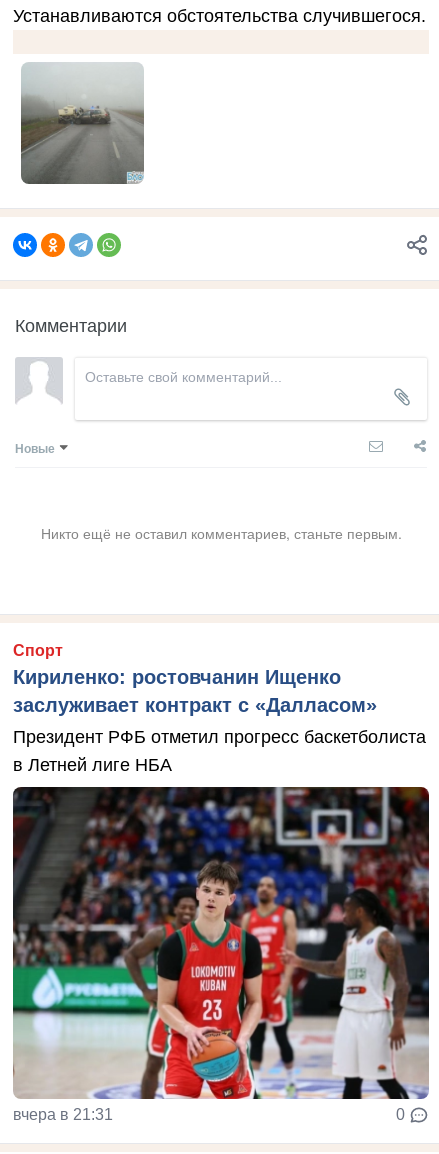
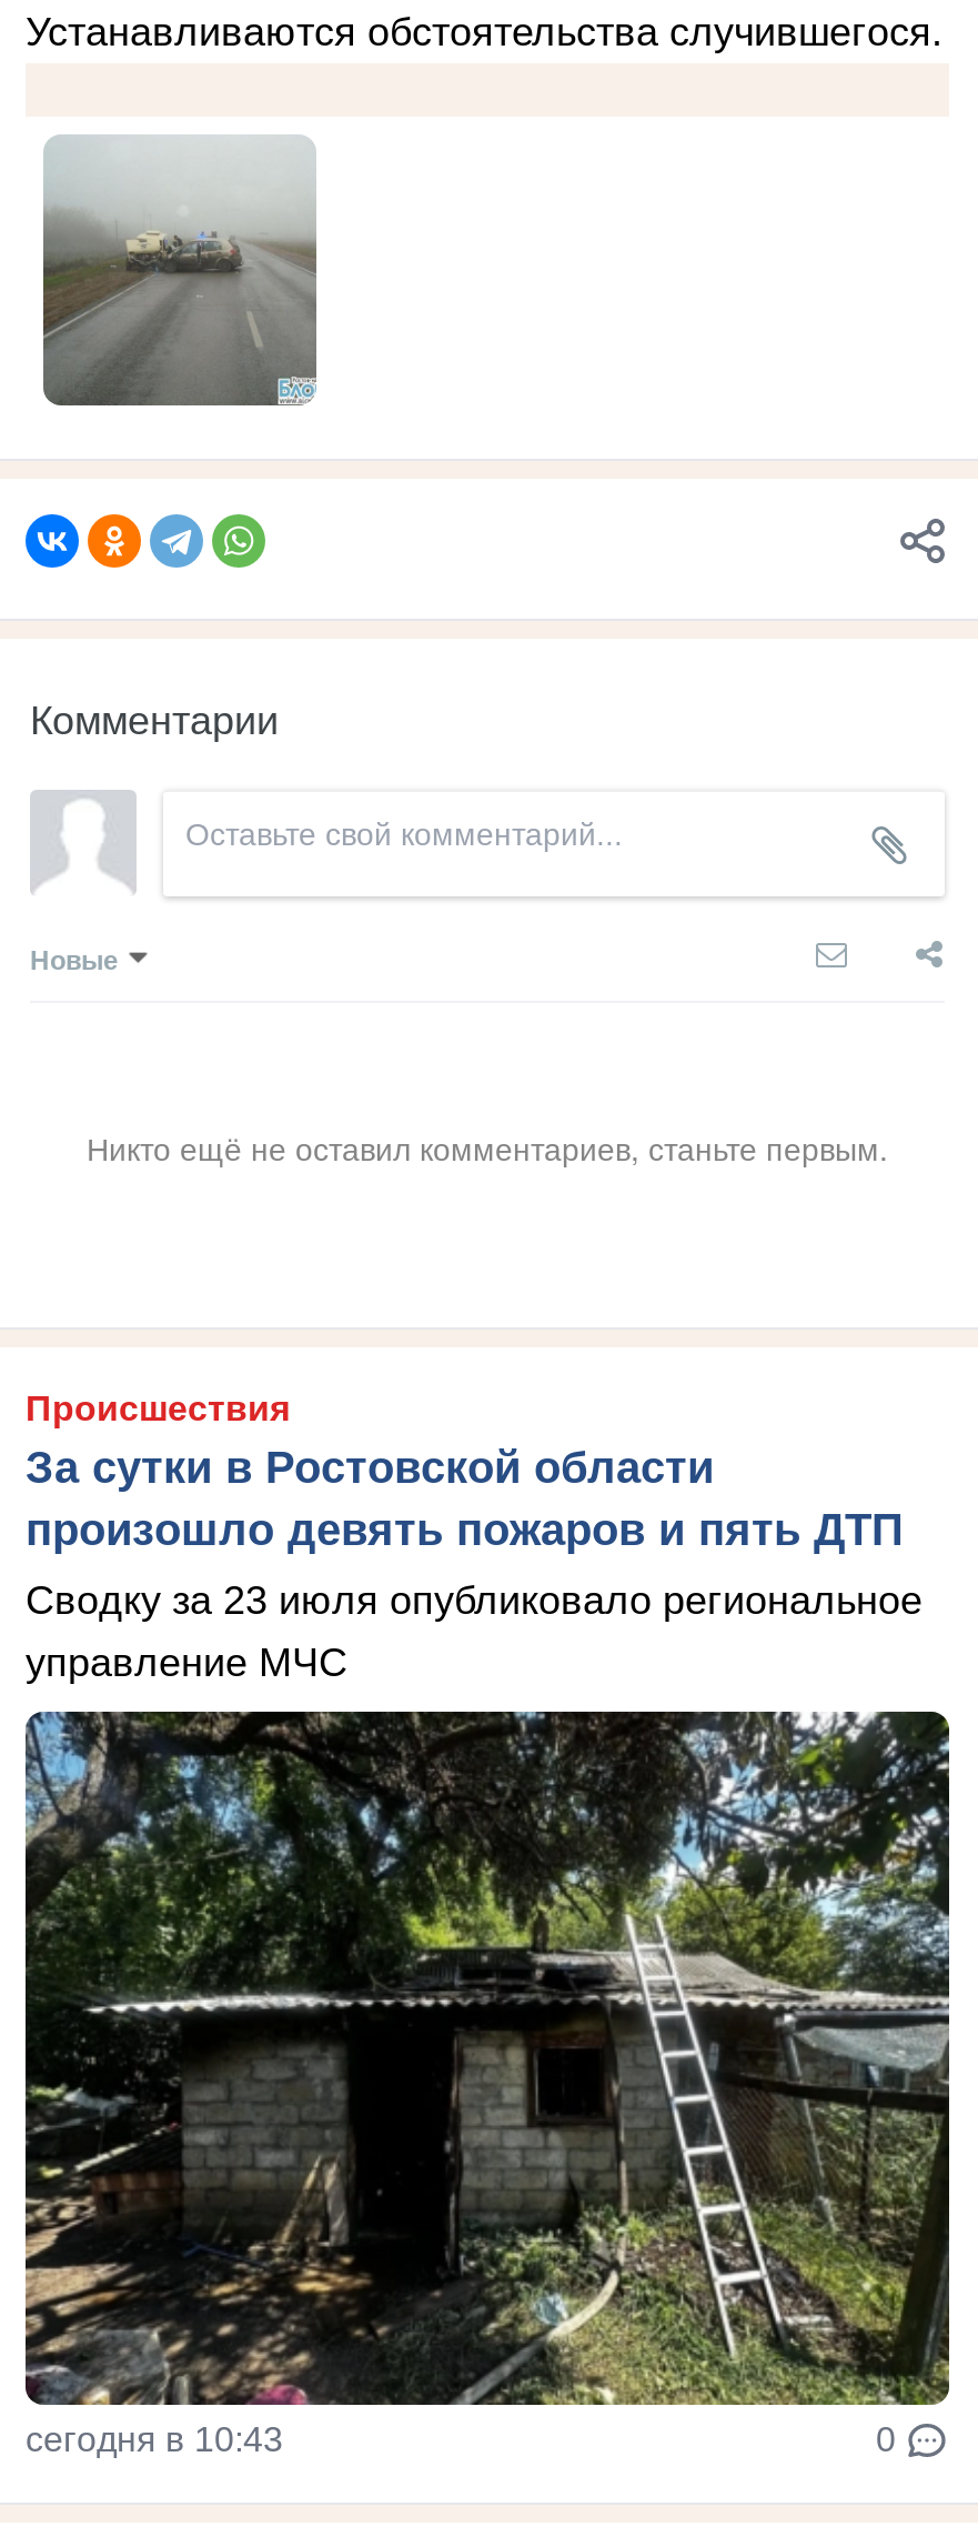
- Спорт
- Кириленко: ростовчанин Ищенко
- заслуживает контракт с «Далласом»
+ Происшествия
+ За сутки в Ростовской области
+ произошло девять пожаров и пять ДТП

- Президент РФБ отметил прогресс баскетболиста
- в Летней лиге НБА
+ Сводку за 23 июля опубликовало региональное
+ управление МЧС

- [image]
- вчера в 21:31
+ [image]
+ сегодня в 10:43
